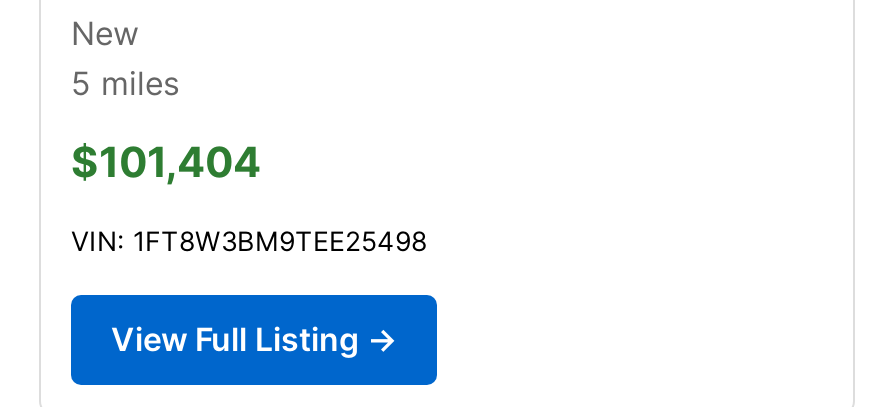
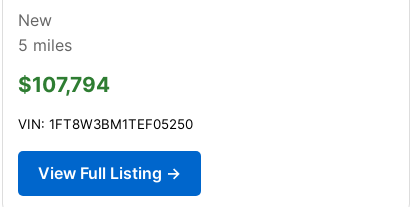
- $101,404
+ $107,794

- VIN: 1FT8W3BM9TEE25498
+ VIN: 1FT8W3BM1TEF05250
